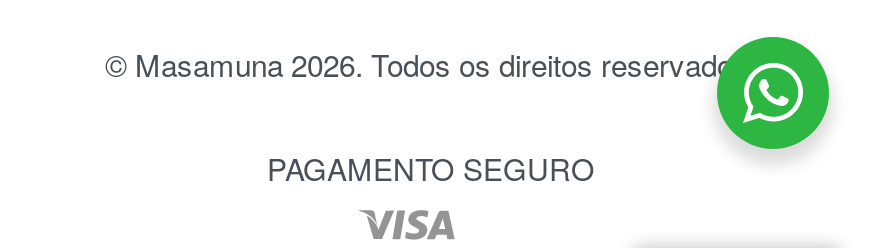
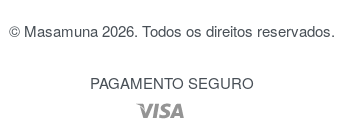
- [image]
